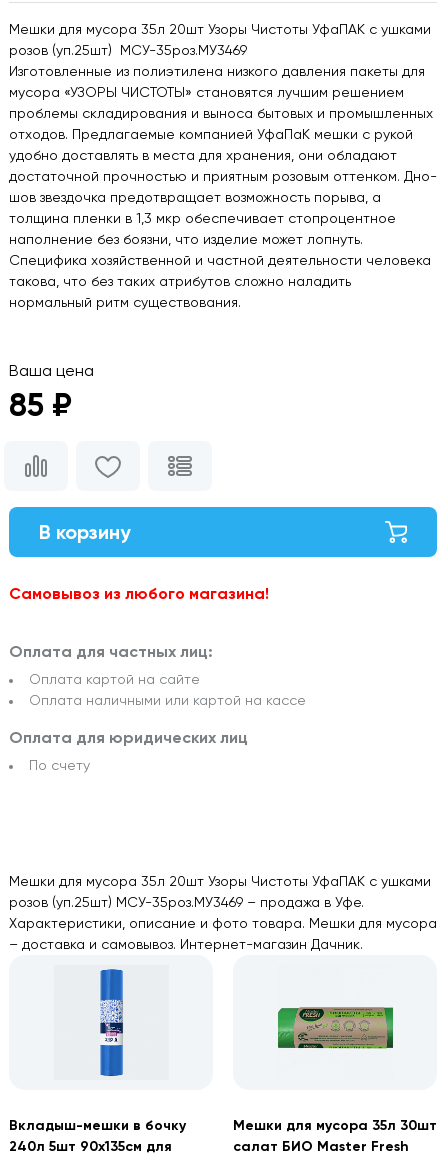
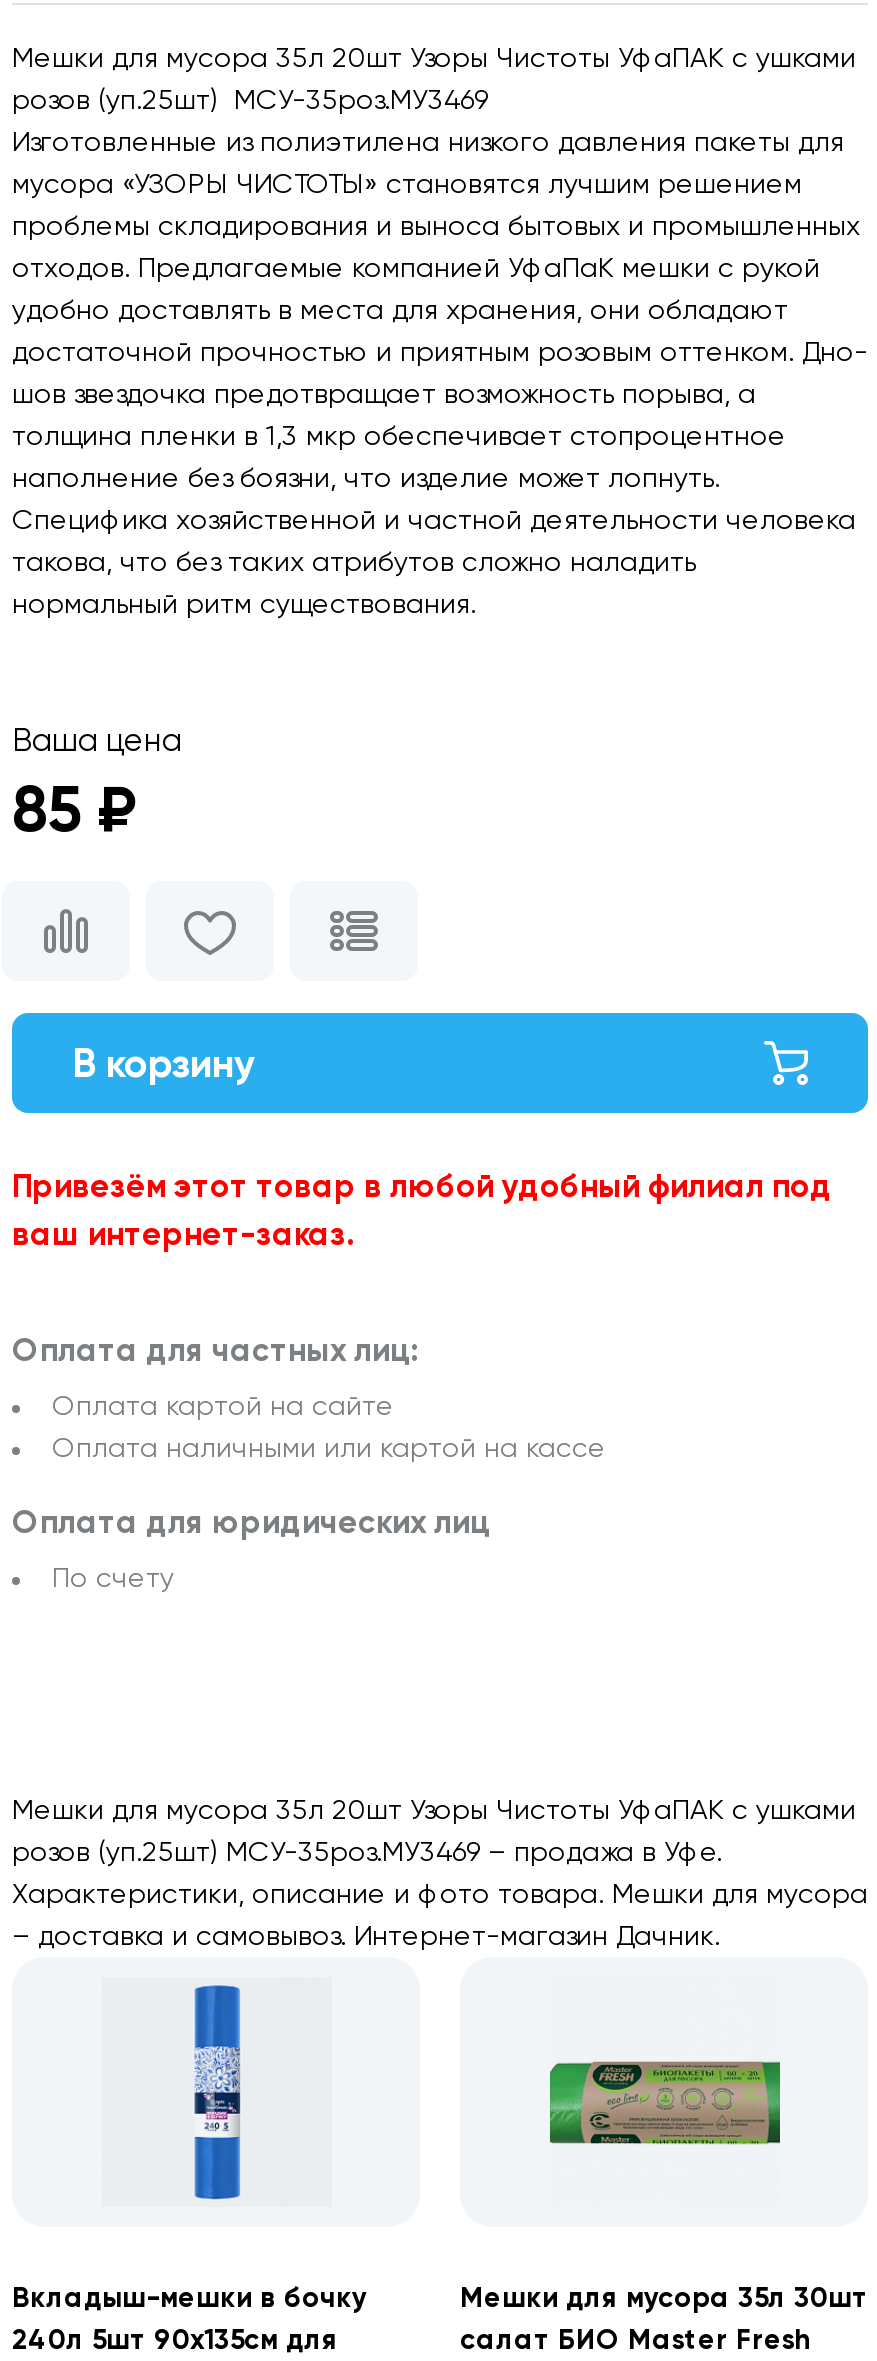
- Самовывоз из любого магазина!
+ Привезём этот товар в любой удобный филиал под
+ ваш интернет-заказ.
